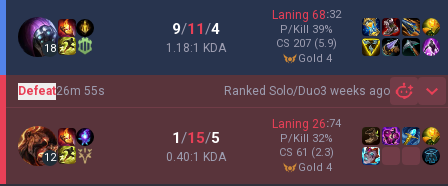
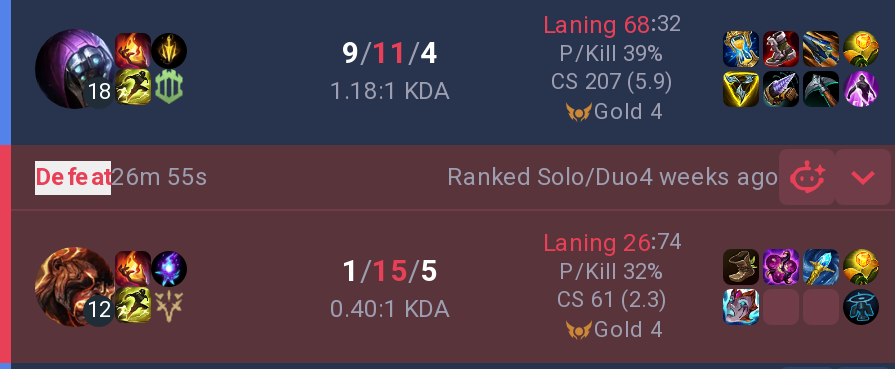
- Ranked Solo/Duo3 weeks ago
+ Ranked Solo/Duo4 weeks ago
